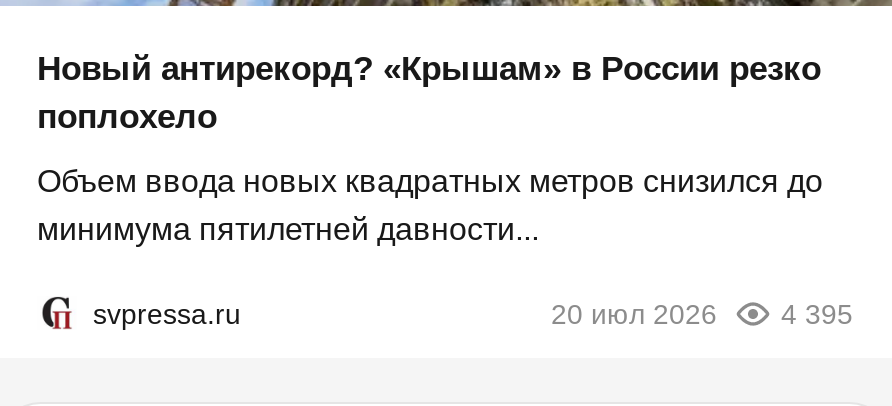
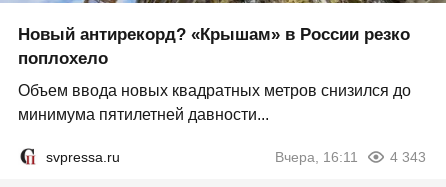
- 20 июл 2026
- 4 395
+ Вчера, 16:11
+ 4 343
